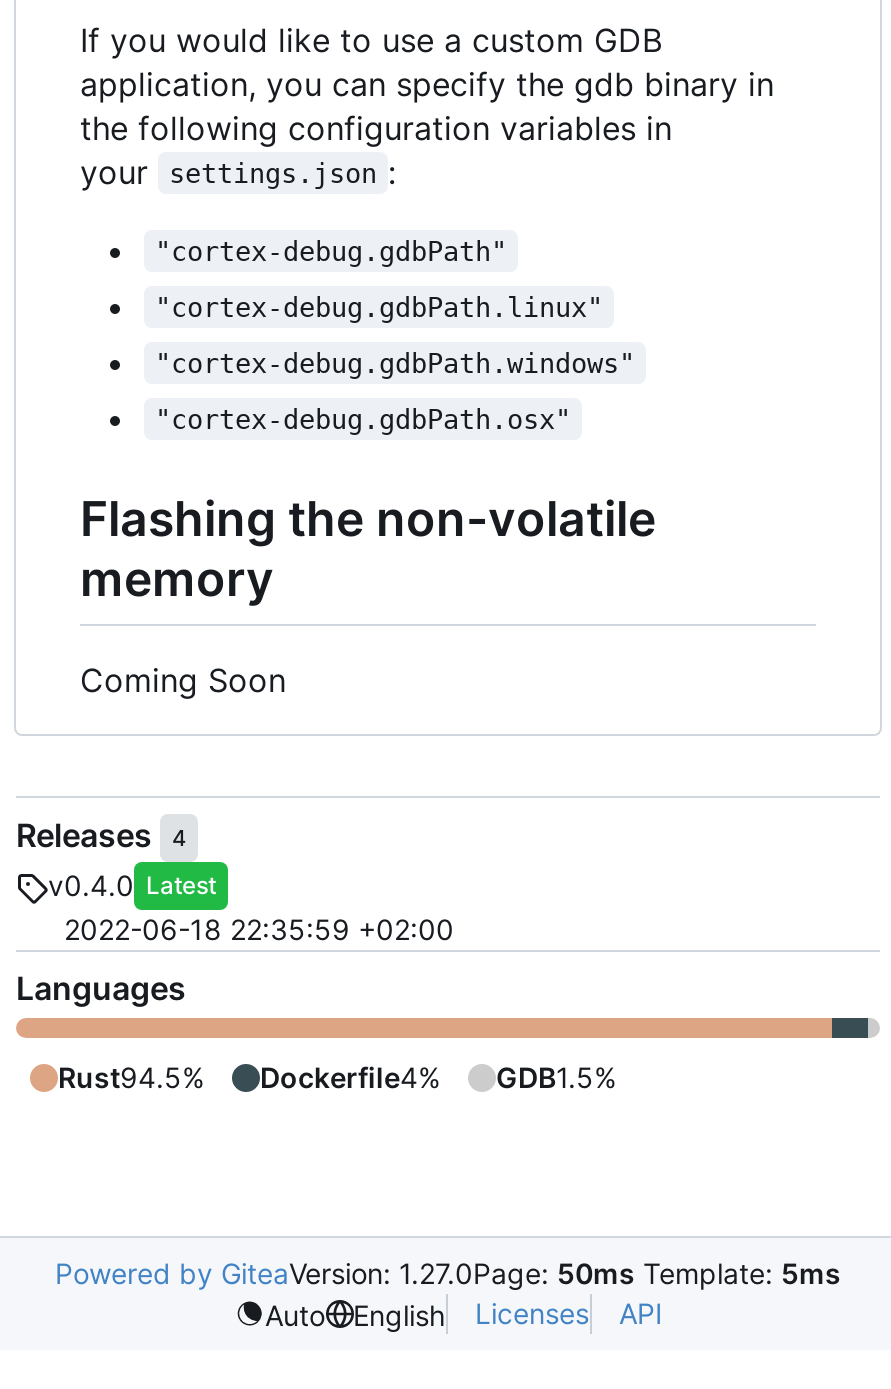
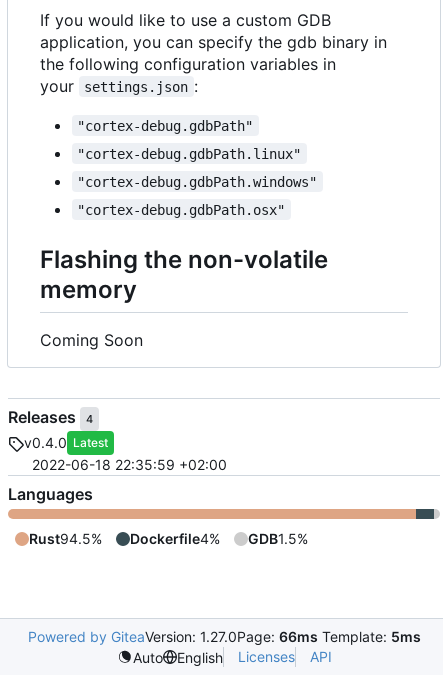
- Powered by GiteaVersion: 1.27.0Page: 50ms Template: 5ms
+ Powered by GiteaVersion: 1.27.0Page: 66ms Template: 5ms
